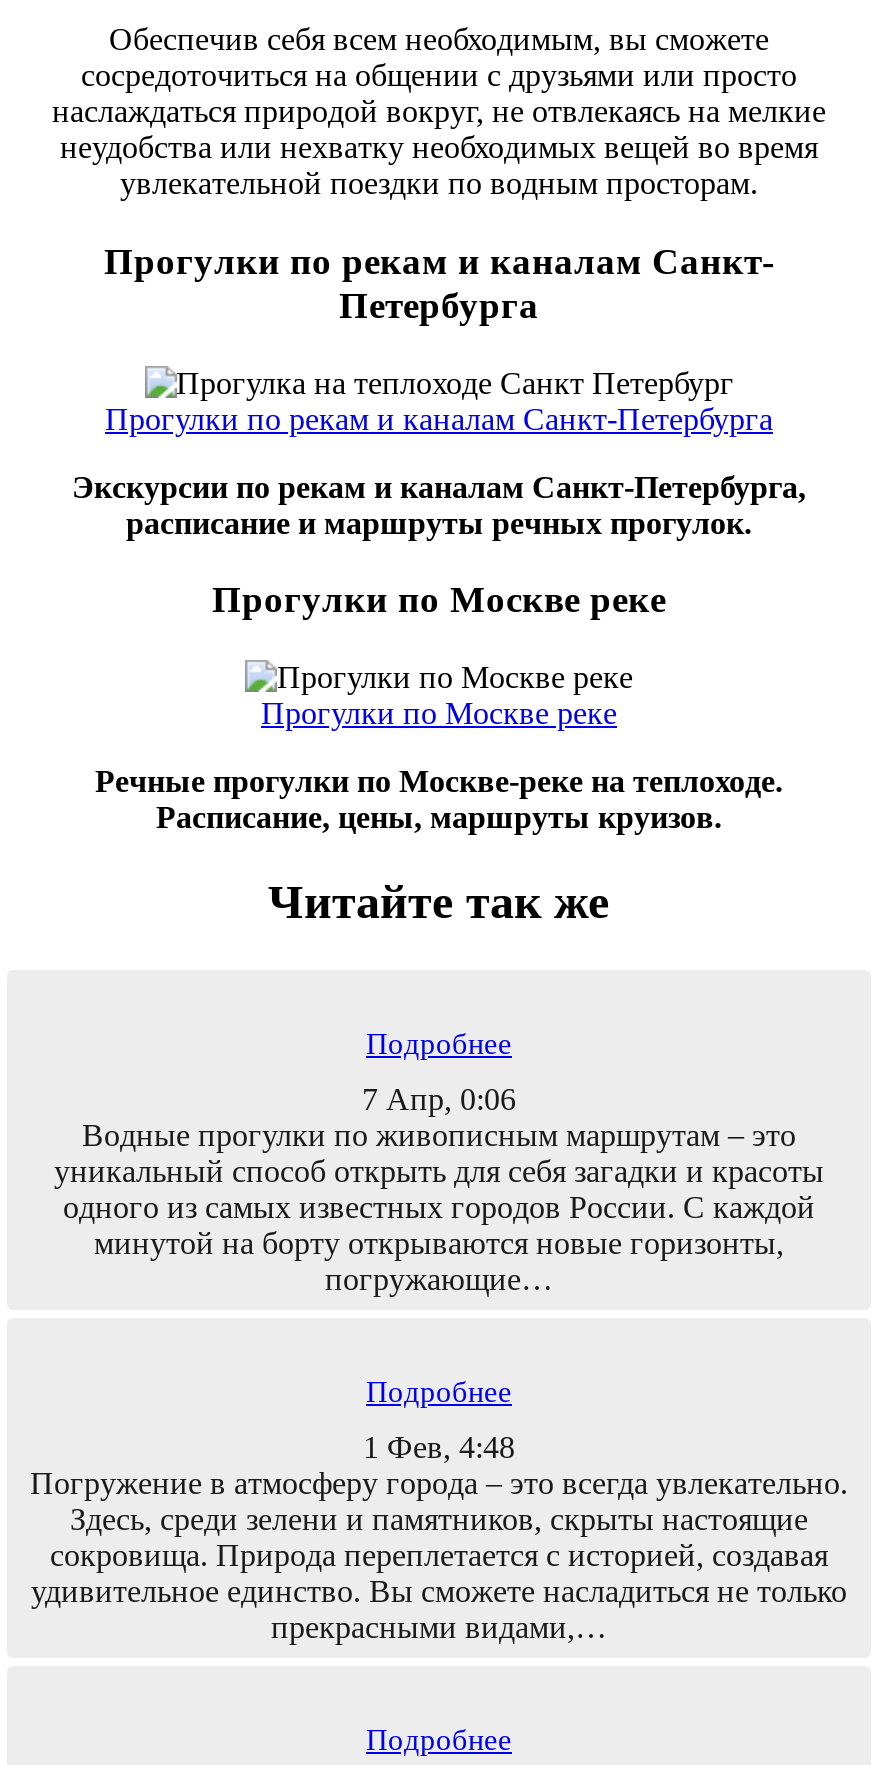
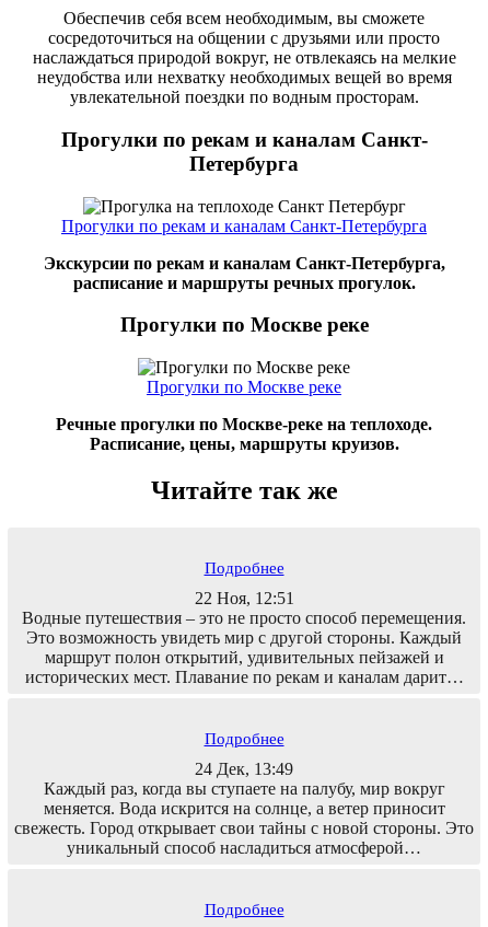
- 7 Апр, 0:06
- Водные прогулки по живописным маршрутам – это
- уникальный способ открыть для себя загадки и красоты
- одного из самых известных городов России. С каждой
- минутой на борту открываются новые горизонты,
- погружающие…
+ 22 Ноя, 12:51
+ Водные путешествия – это не просто способ перемещения.
+ Это возможность увидеть мир с другой стороны. Каждый
+ маршрут полон открытий, удивительных пейзажей и
+ исторических мест. Плавание по рекам и каналам дарит…

- 1 Фев, 4:48
- Погружение в атмосферу города – это всегда увлекательно.
- Здесь, среди зелени и памятников, скрыты настоящие
- сокровища. Природа переплетается с историей, создавая
- удивительное единство. Вы сможете насладиться не только
- прекрасными видами,…
+ 24 Дек, 13:49
+ Каждый раз, когда вы ступаете на палубу, мир вокруг
+ меняется. Вода искрится на солнце, а ветер приносит
+ свежесть. Город открывает свои тайны с новой стороны. Это
+ уникальный способ насладиться атмосферой…
